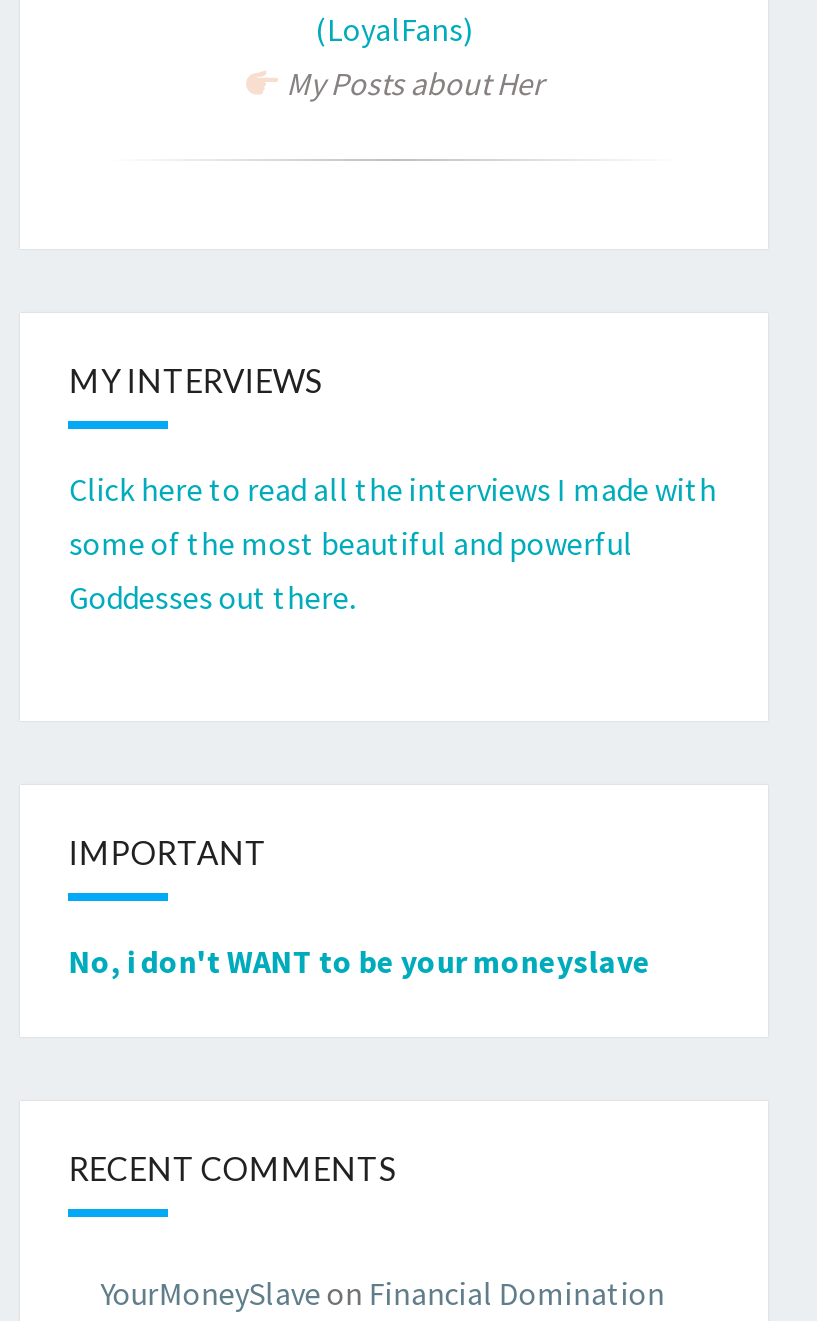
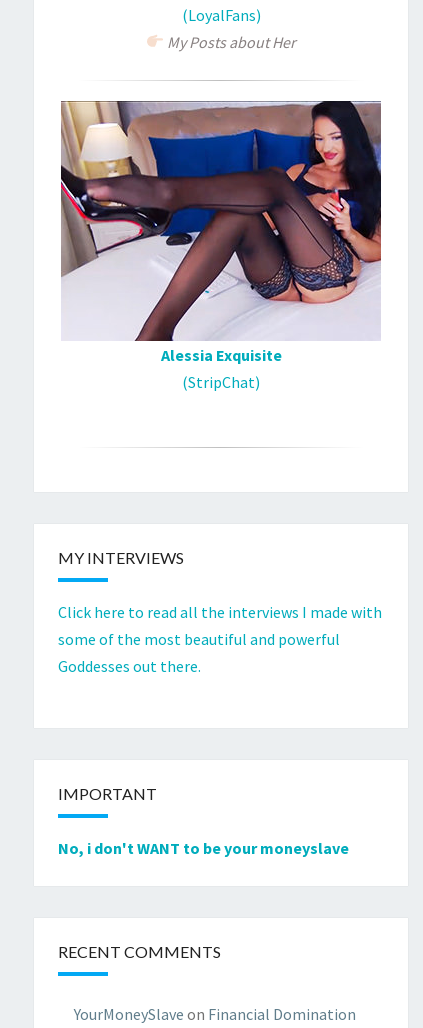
+ [image]
+ Alessia Exquisite
+ (StripChat)
